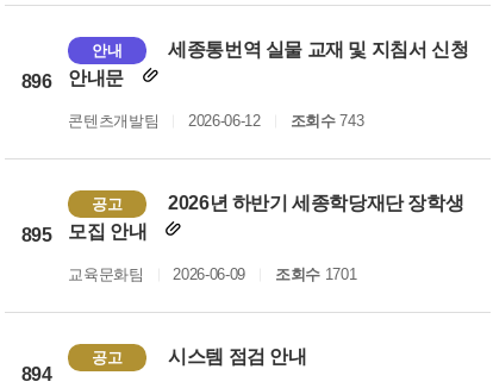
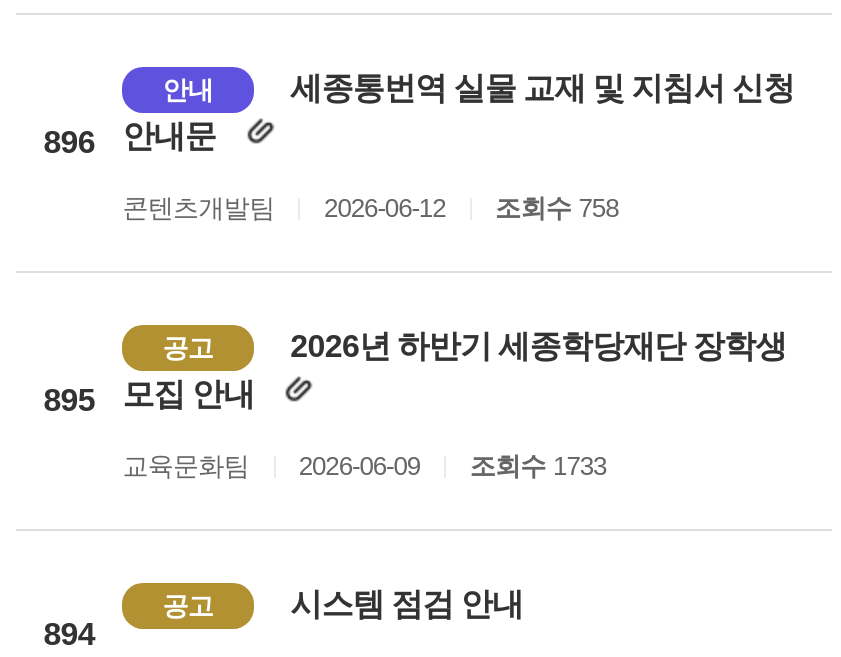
- 콘텐츠개발팀 2026-06-12 조회수 743
+ 콘텐츠개발팀 2026-06-12 조회수 758

- 교육문화팀 2026-06-09 조회수 1701
+ 교육문화팀 2026-06-09 조회수 1733
